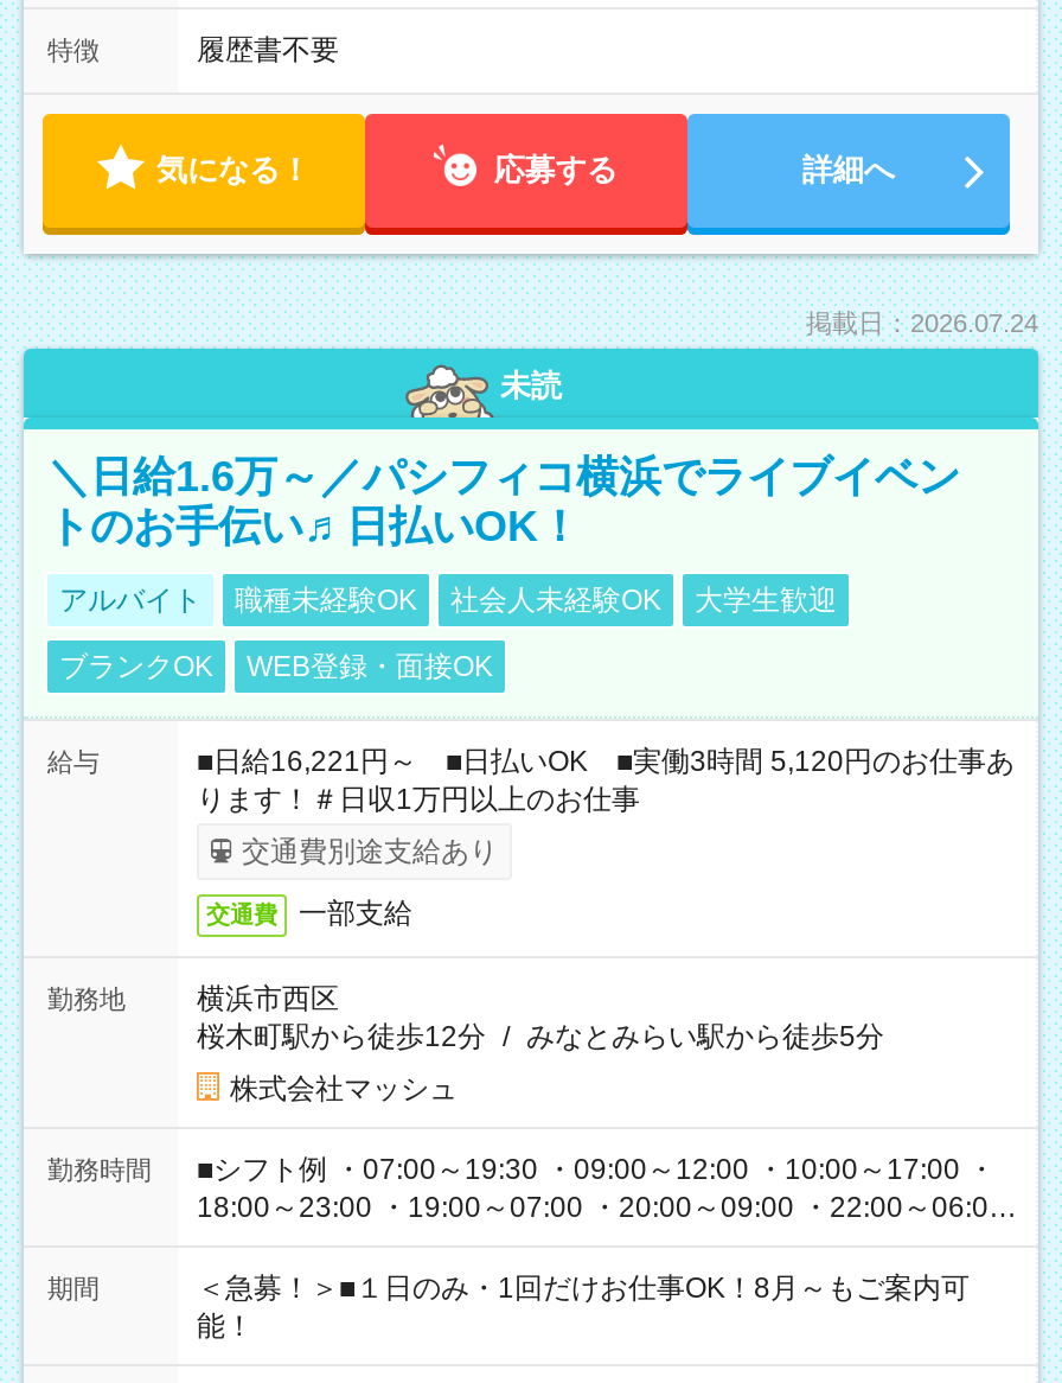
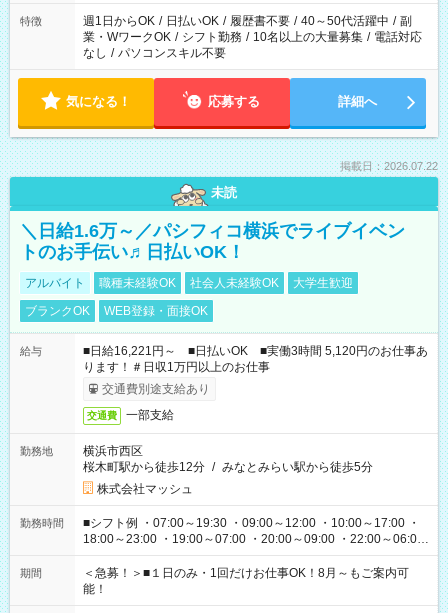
- 履歴書不要
+ 週1日からOK / 日払いOK / 履歴書不要 / 40～50代活躍中 / 副
+ 業・WワークOK / シフト勤務 / 10名以上の大量募集 / 電話対応
+ なし / パソコンスキル不要

- 掲載日：2026.07.24
+ 掲載日：2026.07.22
